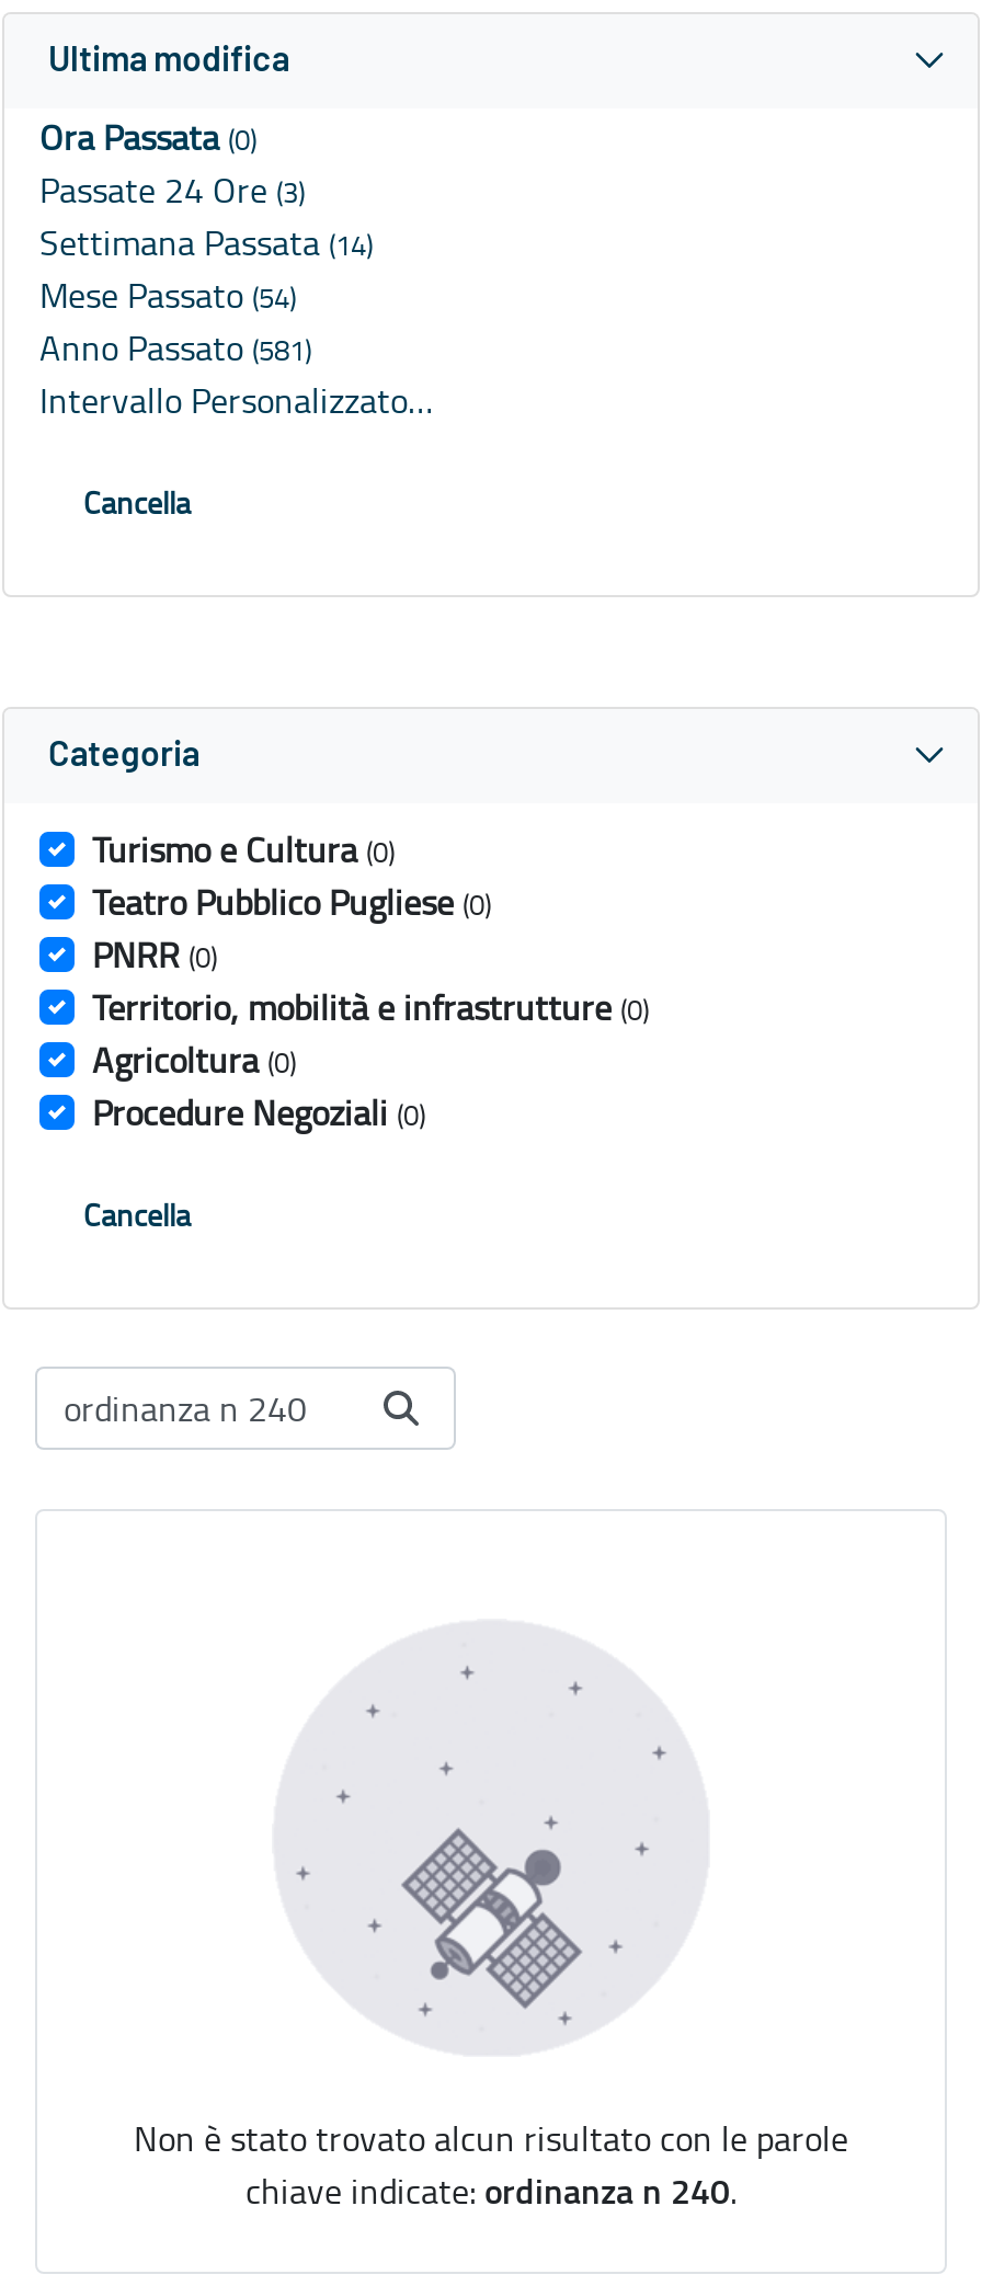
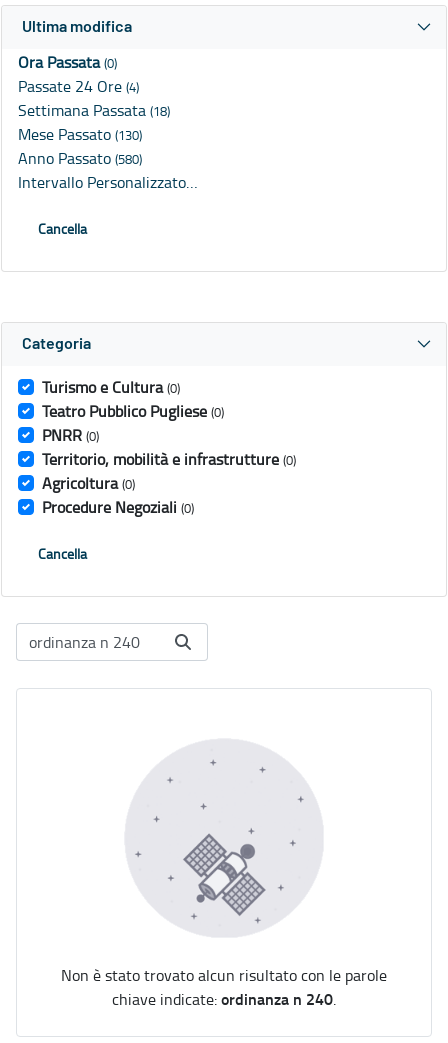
- Passate 24 Ore (3)
+ Passate 24 Ore (4)

- Settimana Passata (14)
+ Settimana Passata (18)

- Mese Passato (54)
+ Mese Passato (130)

- Anno Passato (581)
+ Anno Passato (580)
